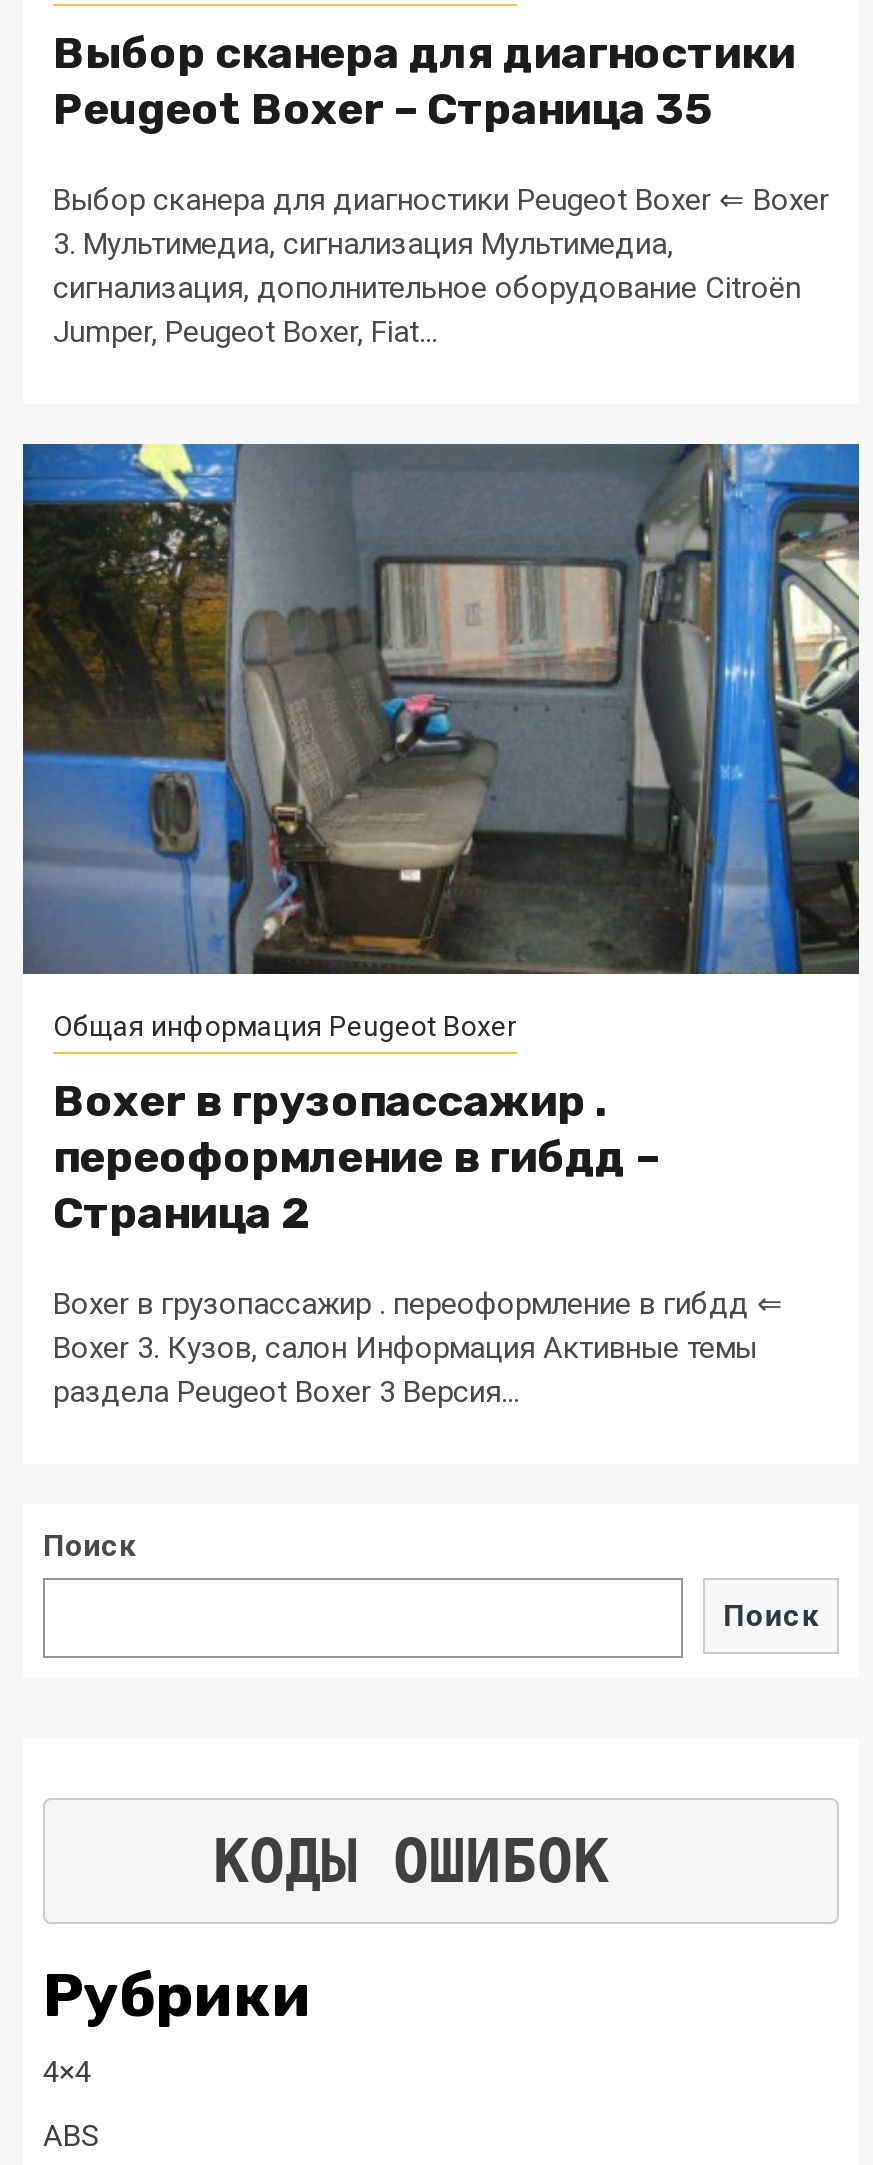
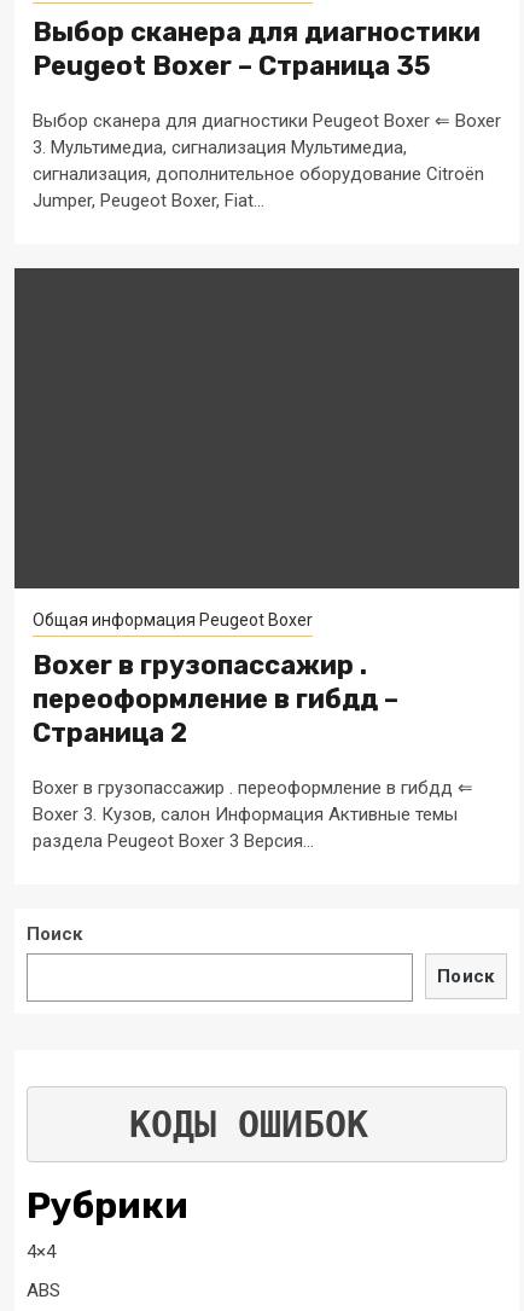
- [image]
